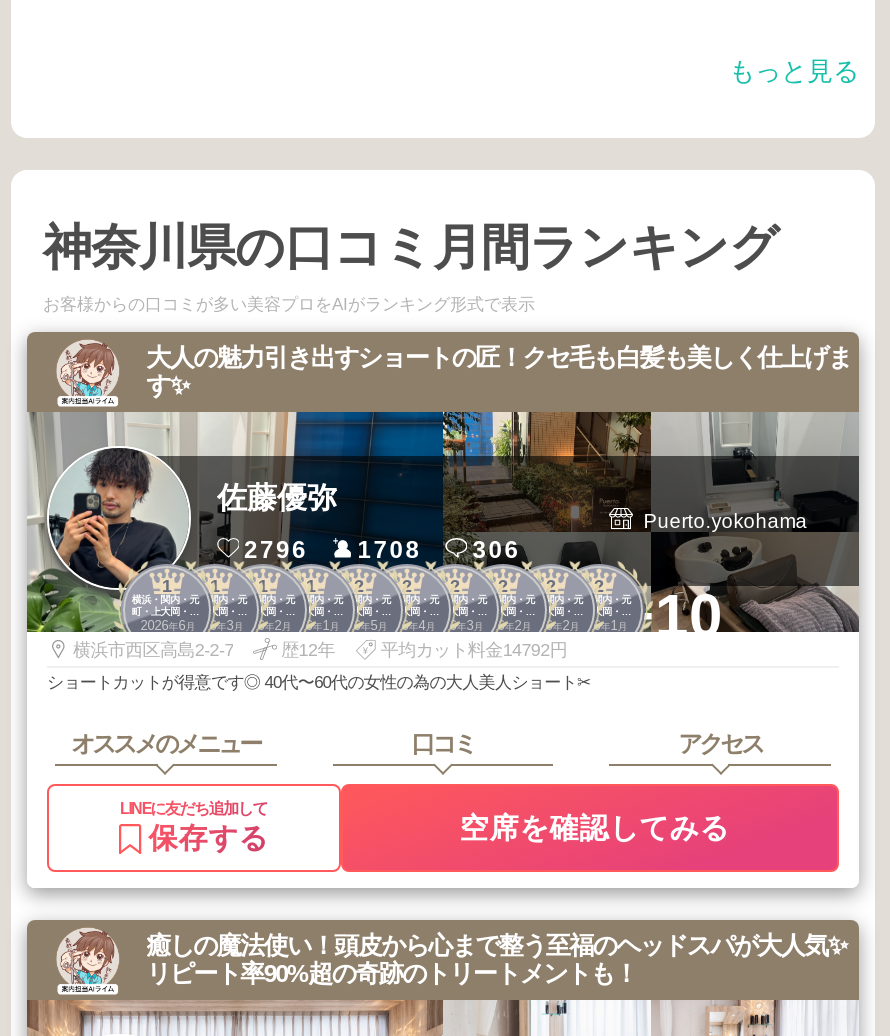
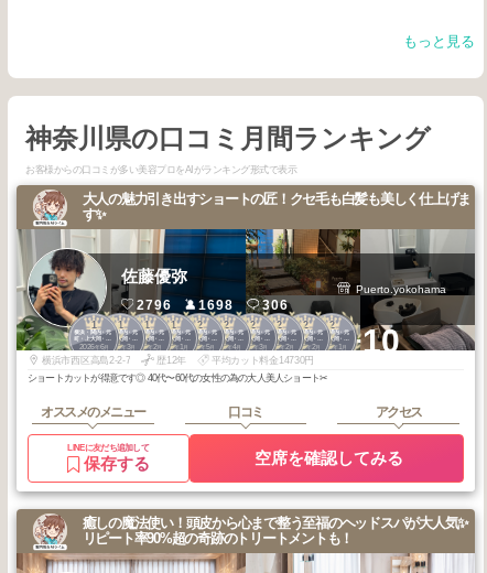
- 2796 1708 306
+ 2796 1698 306

- 平均カット料金14792円
+ 平均カット料金14730円
